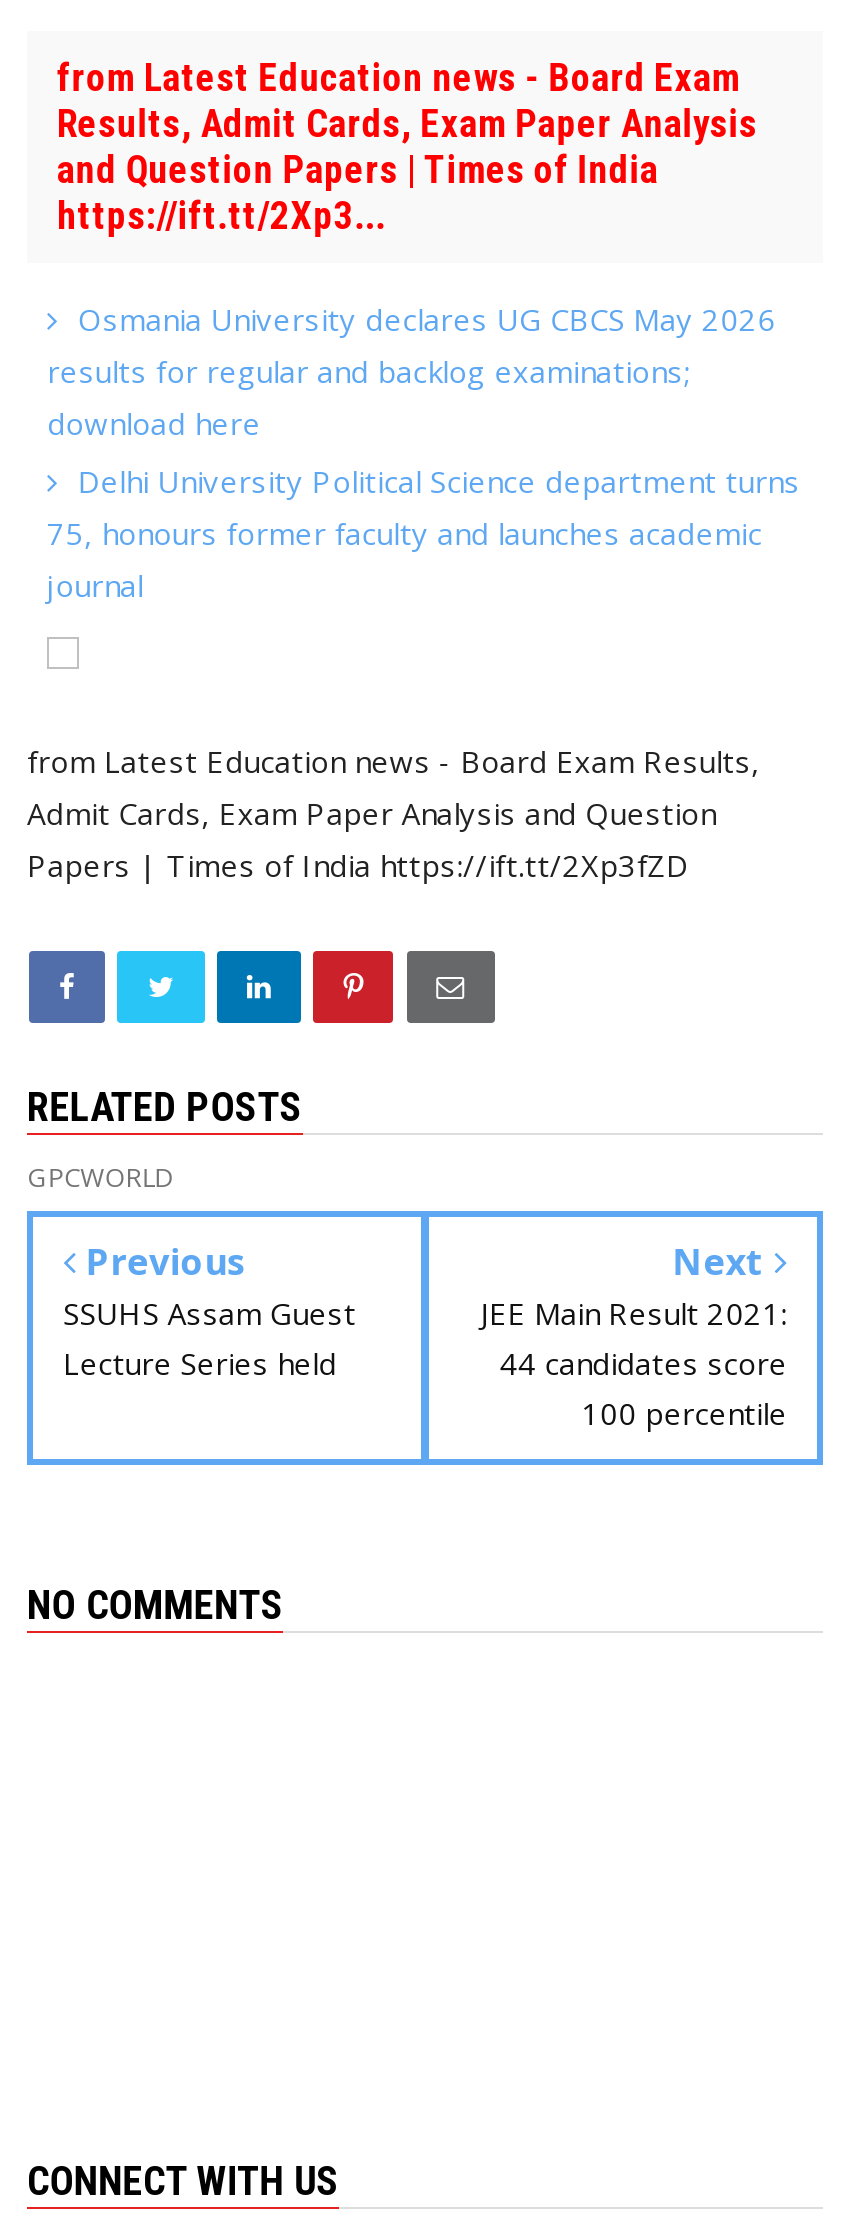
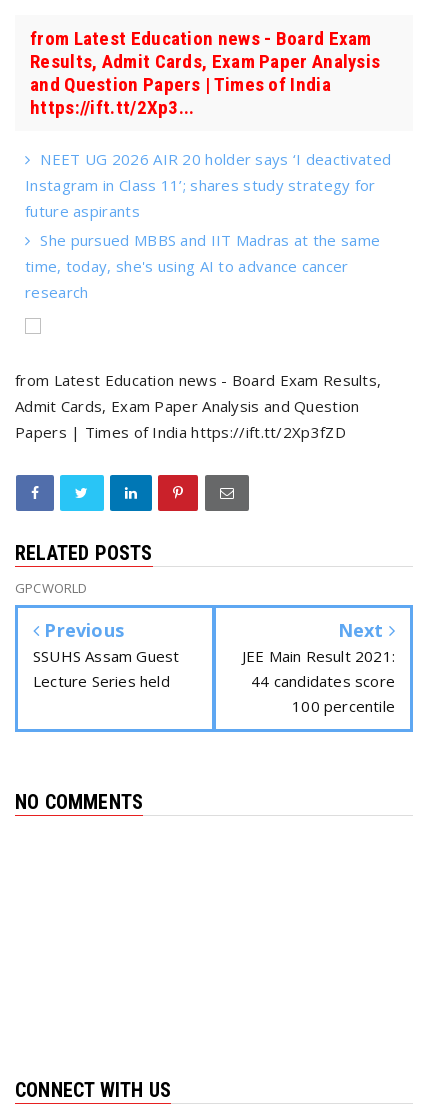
- Osmania University declares UG CBCS May 2026
- results for regular and backlog examinations;
- download here
- Delhi University Political Science department turns
- 75, honours former faculty and launches academic
- journal
+ NEET UG 2026 AIR 20 holder says ‘I deactivated
+ Instagram in Class 11’; shares study strategy for
+ future aspirants
+ She pursued MBBS and IIT Madras at the same
+ time, today, she's using AI to advance cancer
+ research
